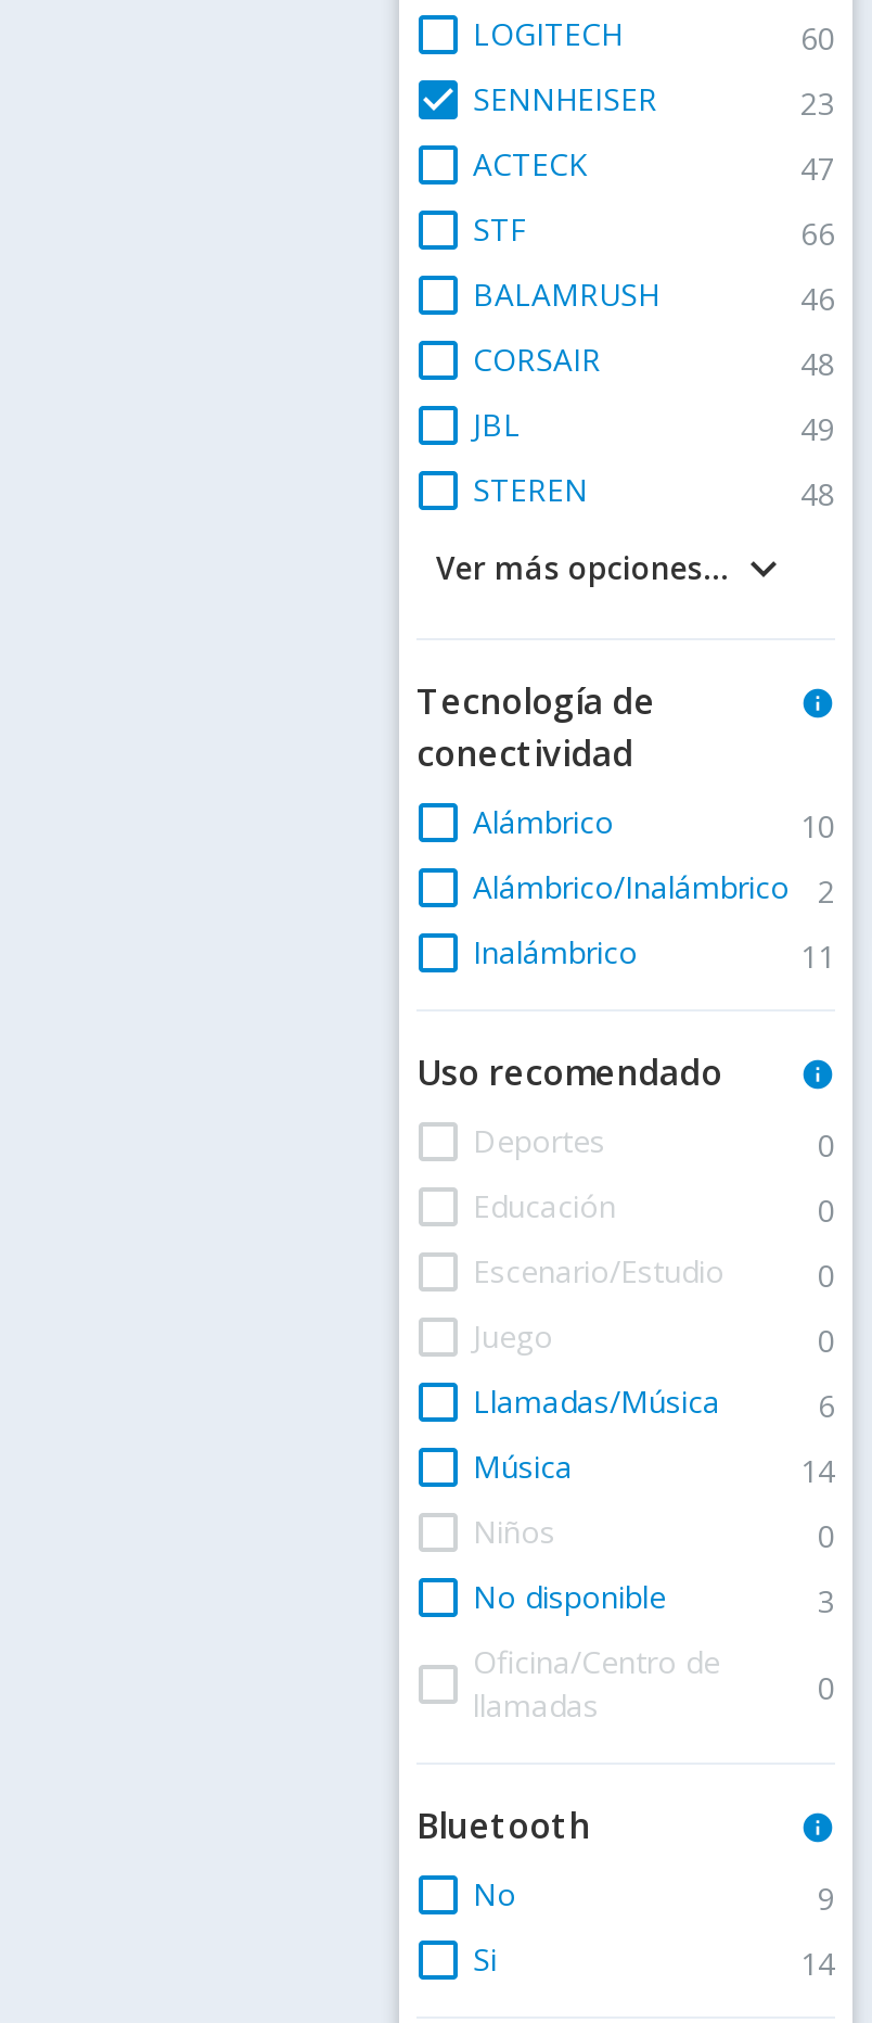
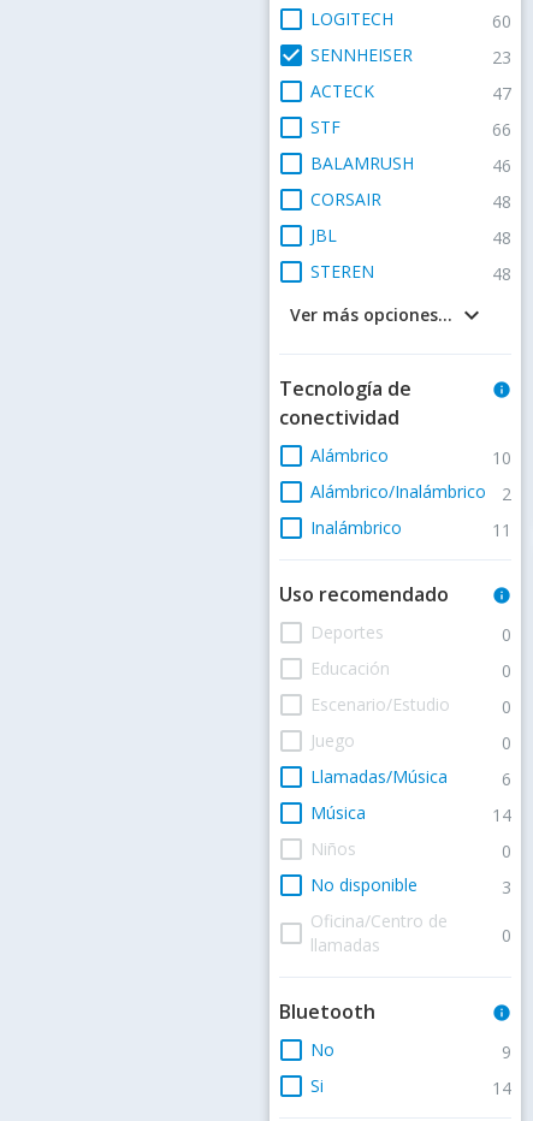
- 49
+ 48
